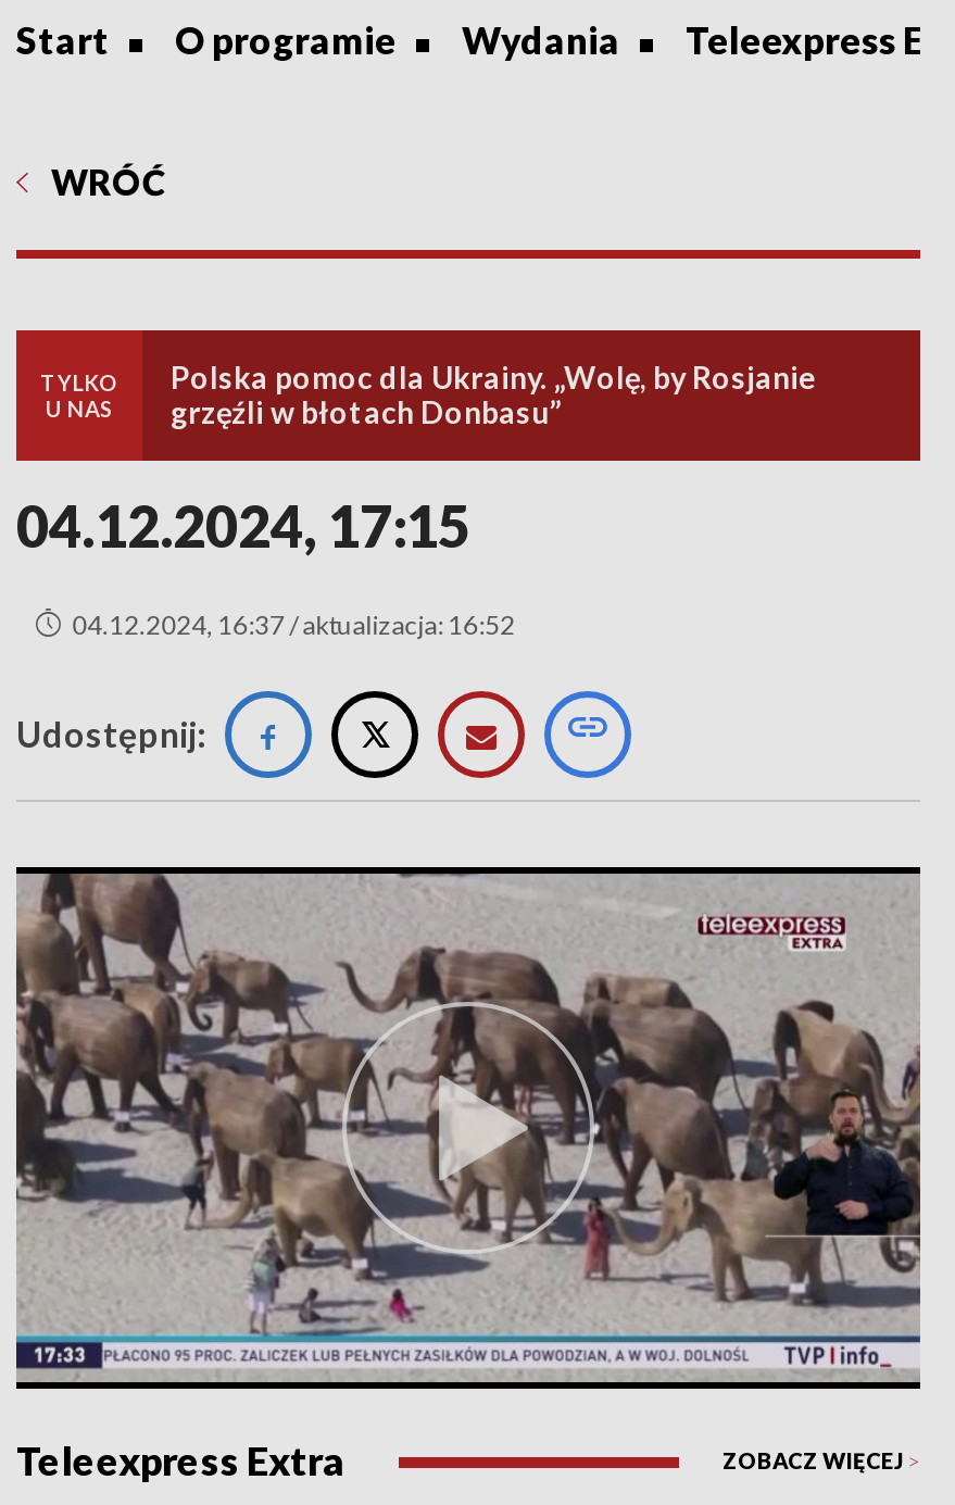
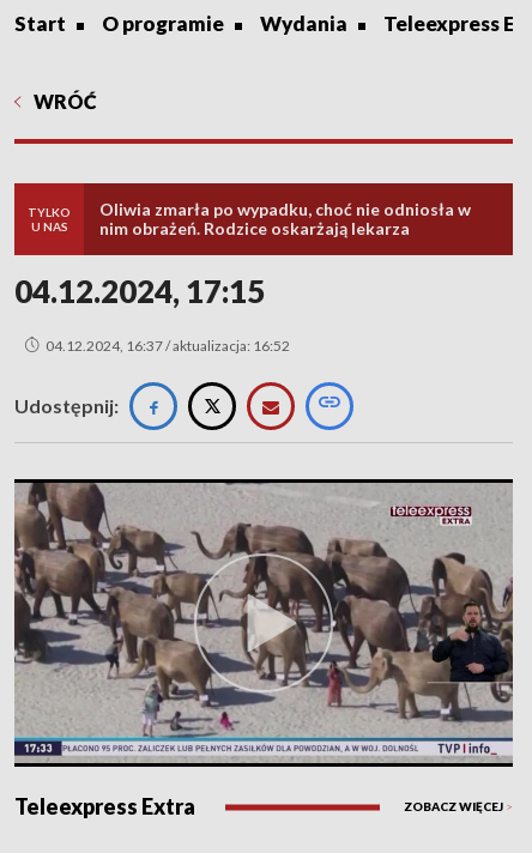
- Polska pomoc dla Ukrainy. „Wolę, by Rosjanie
- grzęźli w błotach Donbasu”
+ Oliwia zmarła po wypadku, choć nie odniosła w
+ nim obrażeń. Rodzice oskarżają lekarza
